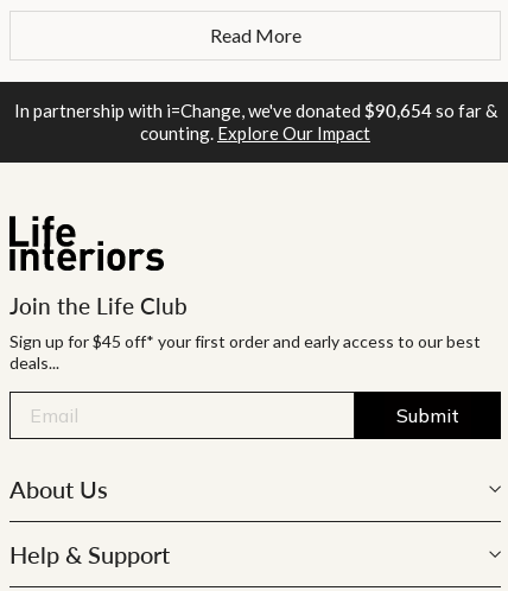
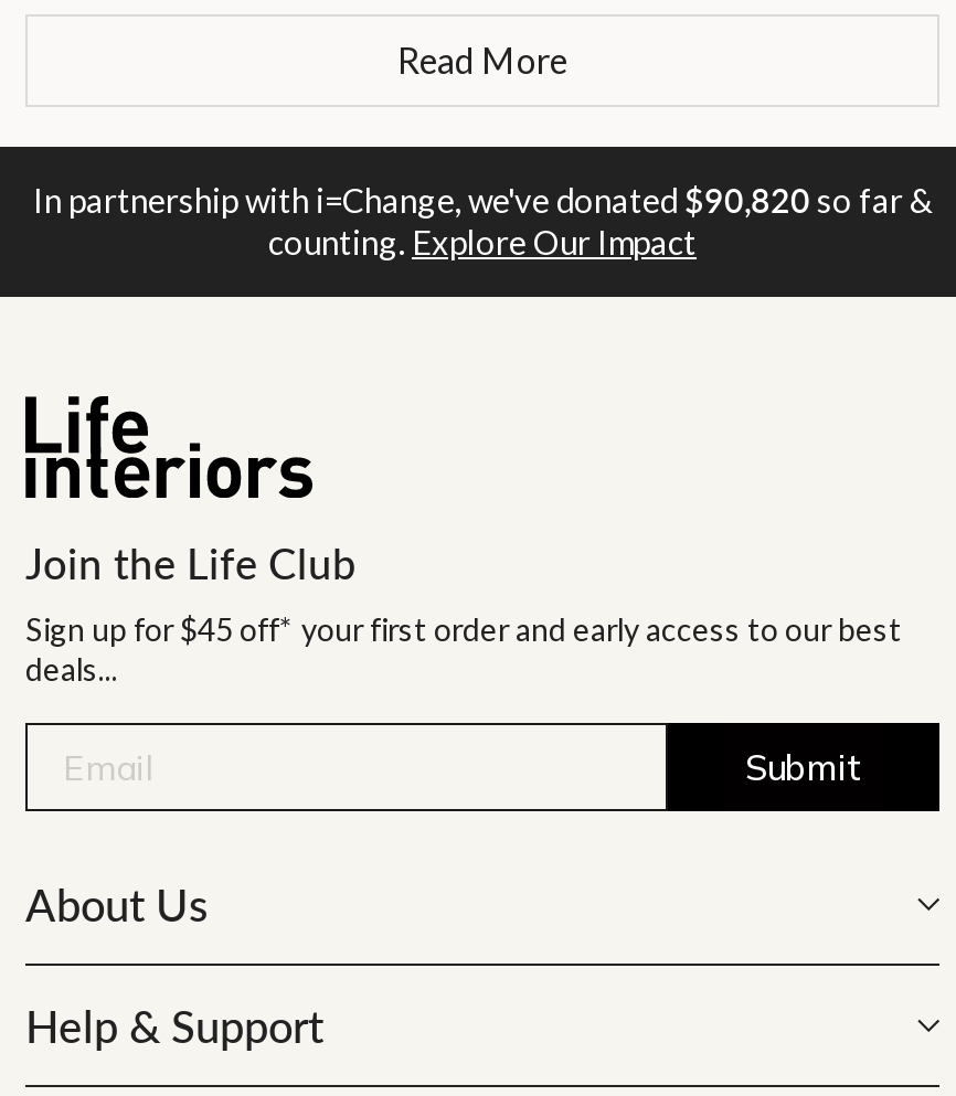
- In partnership with i=Change, we've donated $90,654 so far &
+ In partnership with i=Change, we've donated $90,820 so far &
